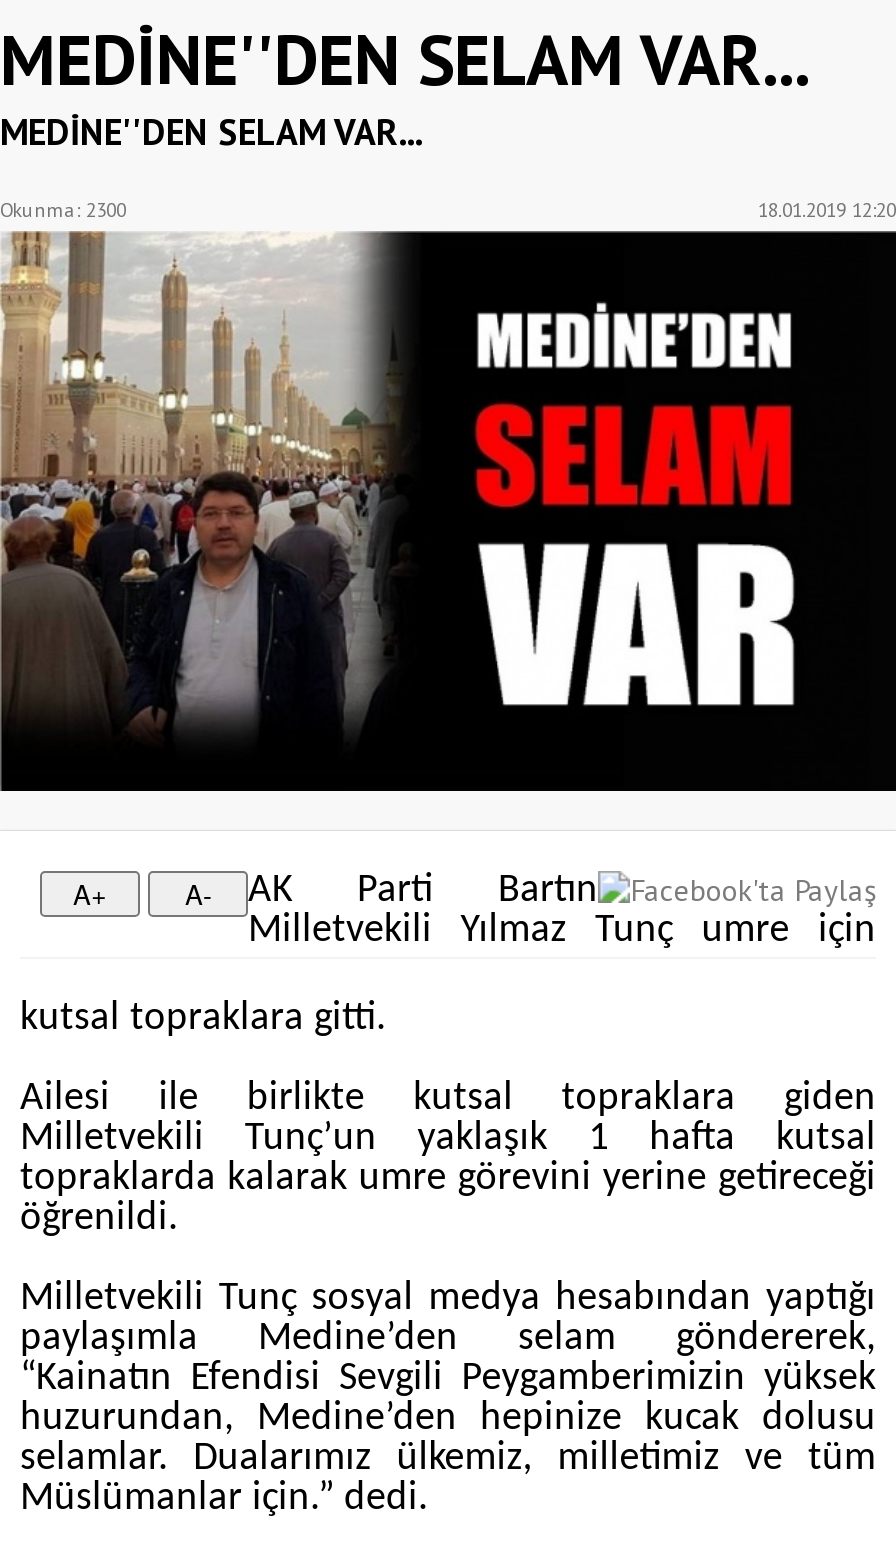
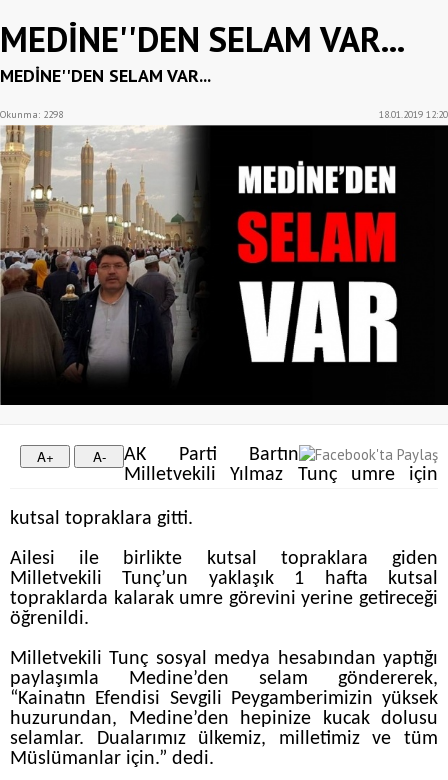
- Okunma: 2300
+ Okunma: 2298
